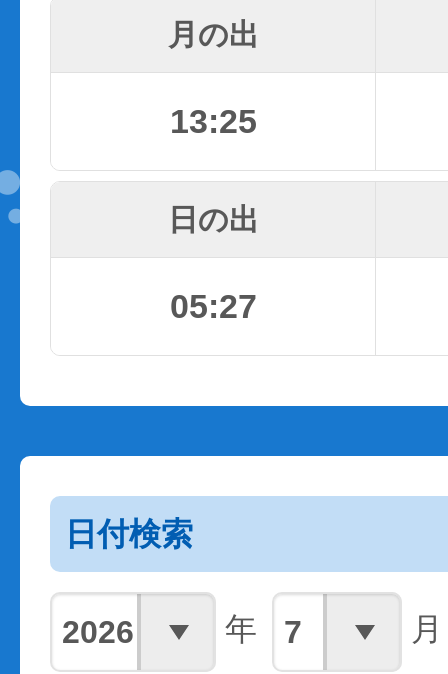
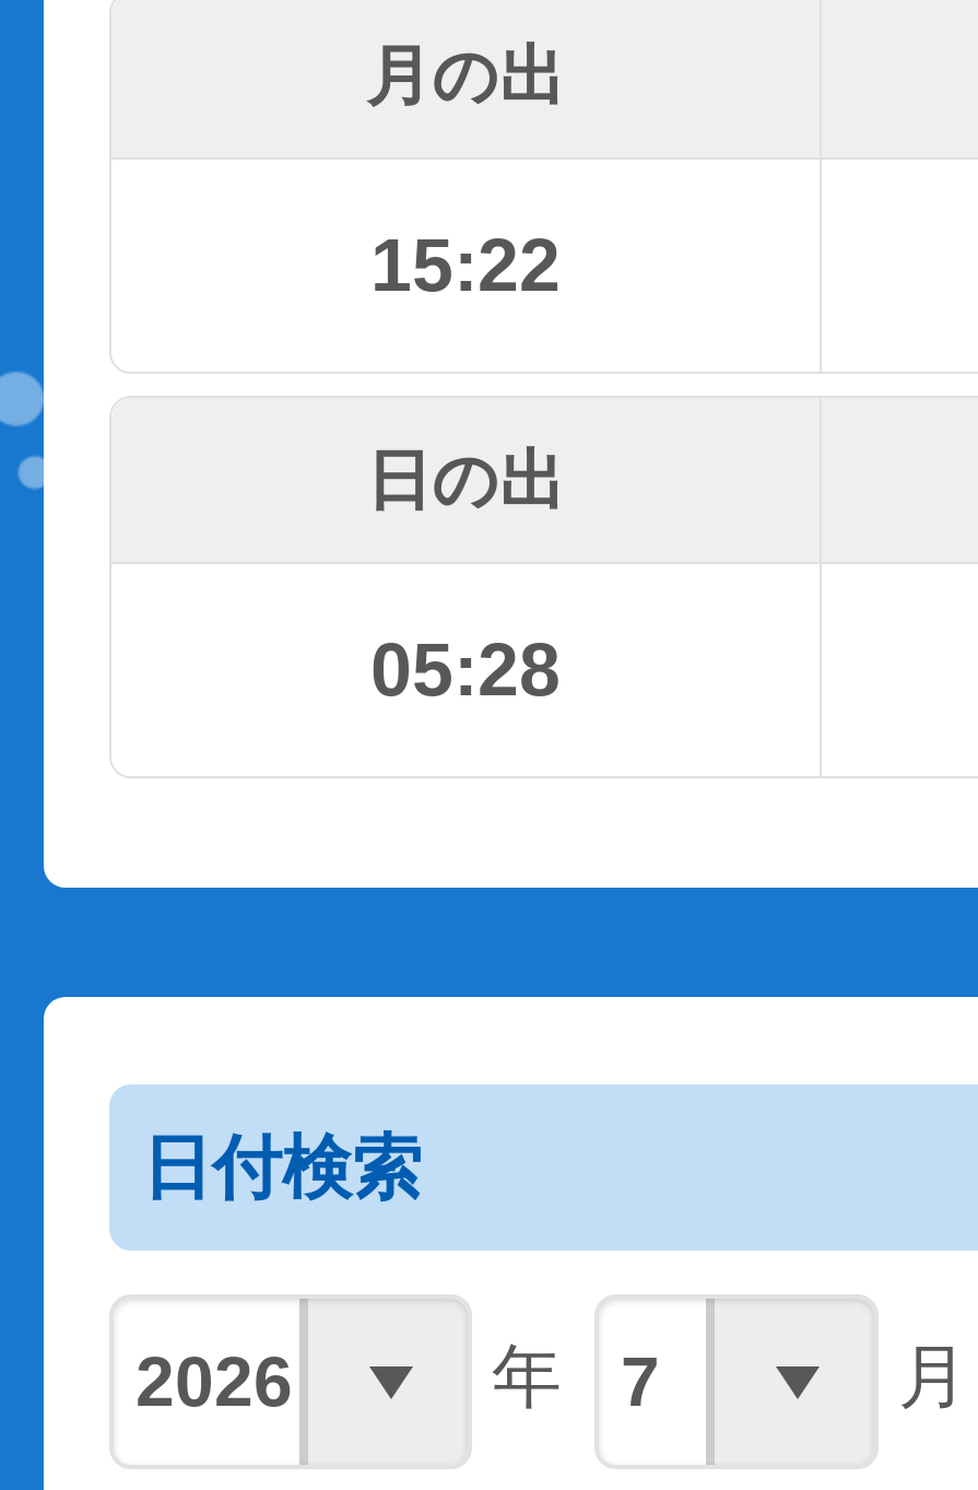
- 13:25
+ 15:22

- 05:27
+ 05:28
